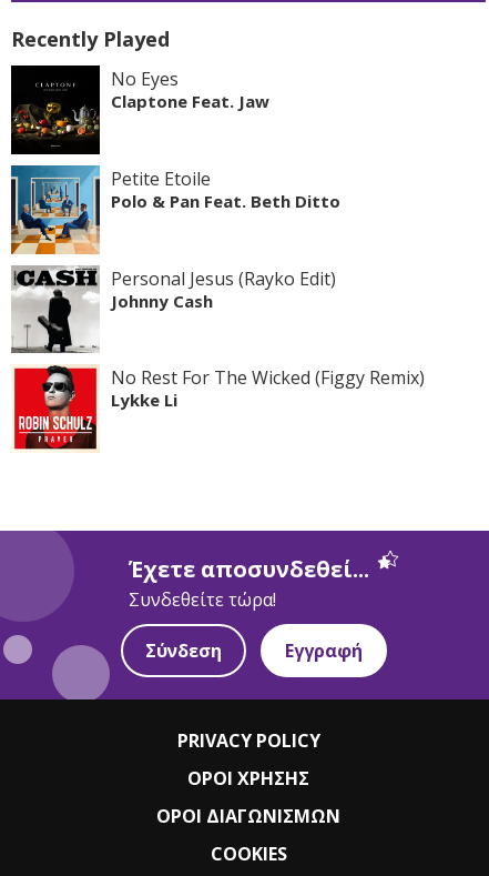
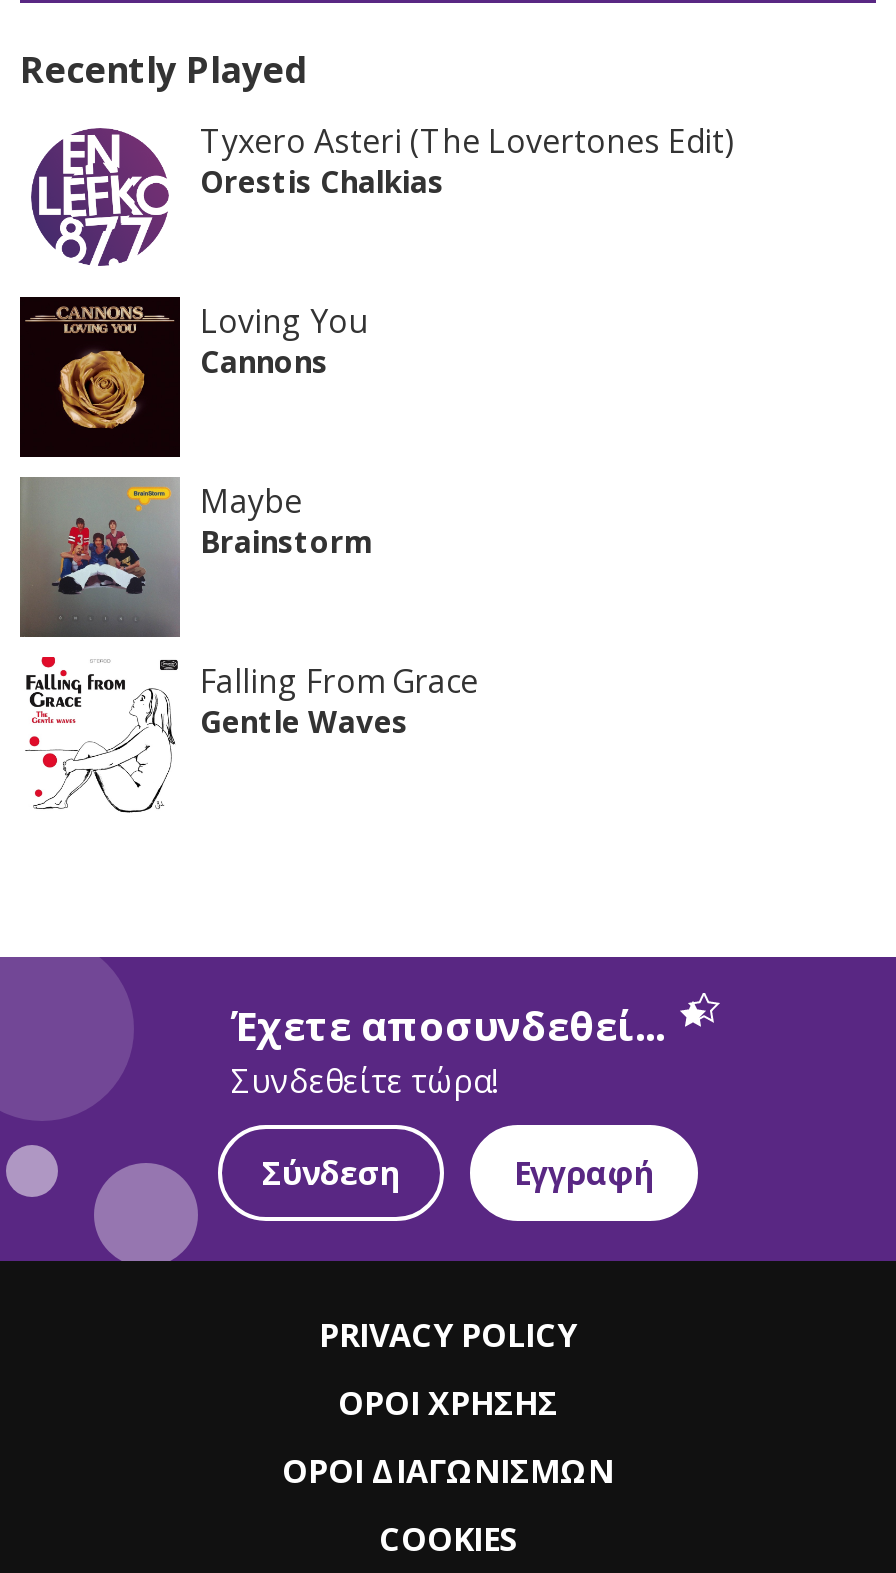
- [image]
- No Eyes
- Claptone Feat. Jaw
+ [image]
+ Tyxero Asteri (The Lovertones Edit)
+ Orestis Chalkias

- [image]
- Petite Etoile
- Polo & Pan Feat. Beth Ditto
+ [image]
+ Loving You
+ Cannons

- [image]
- Personal Jesus (Rayko Edit)
- Johnny Cash
+ [image]
+ Maybe
+ Brainstorm

- [image]
- No Rest For The Wicked (Figgy Remix)
- Lykke Li
+ [image]
+ Falling From Grace
+ Gentle Waves
